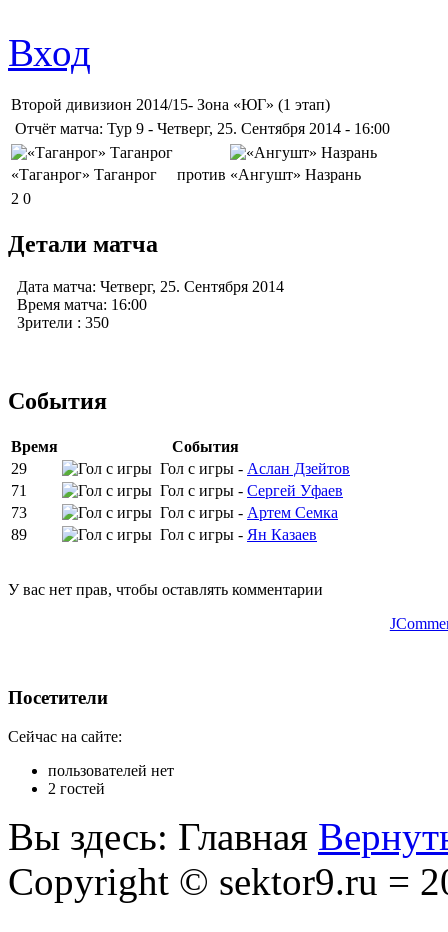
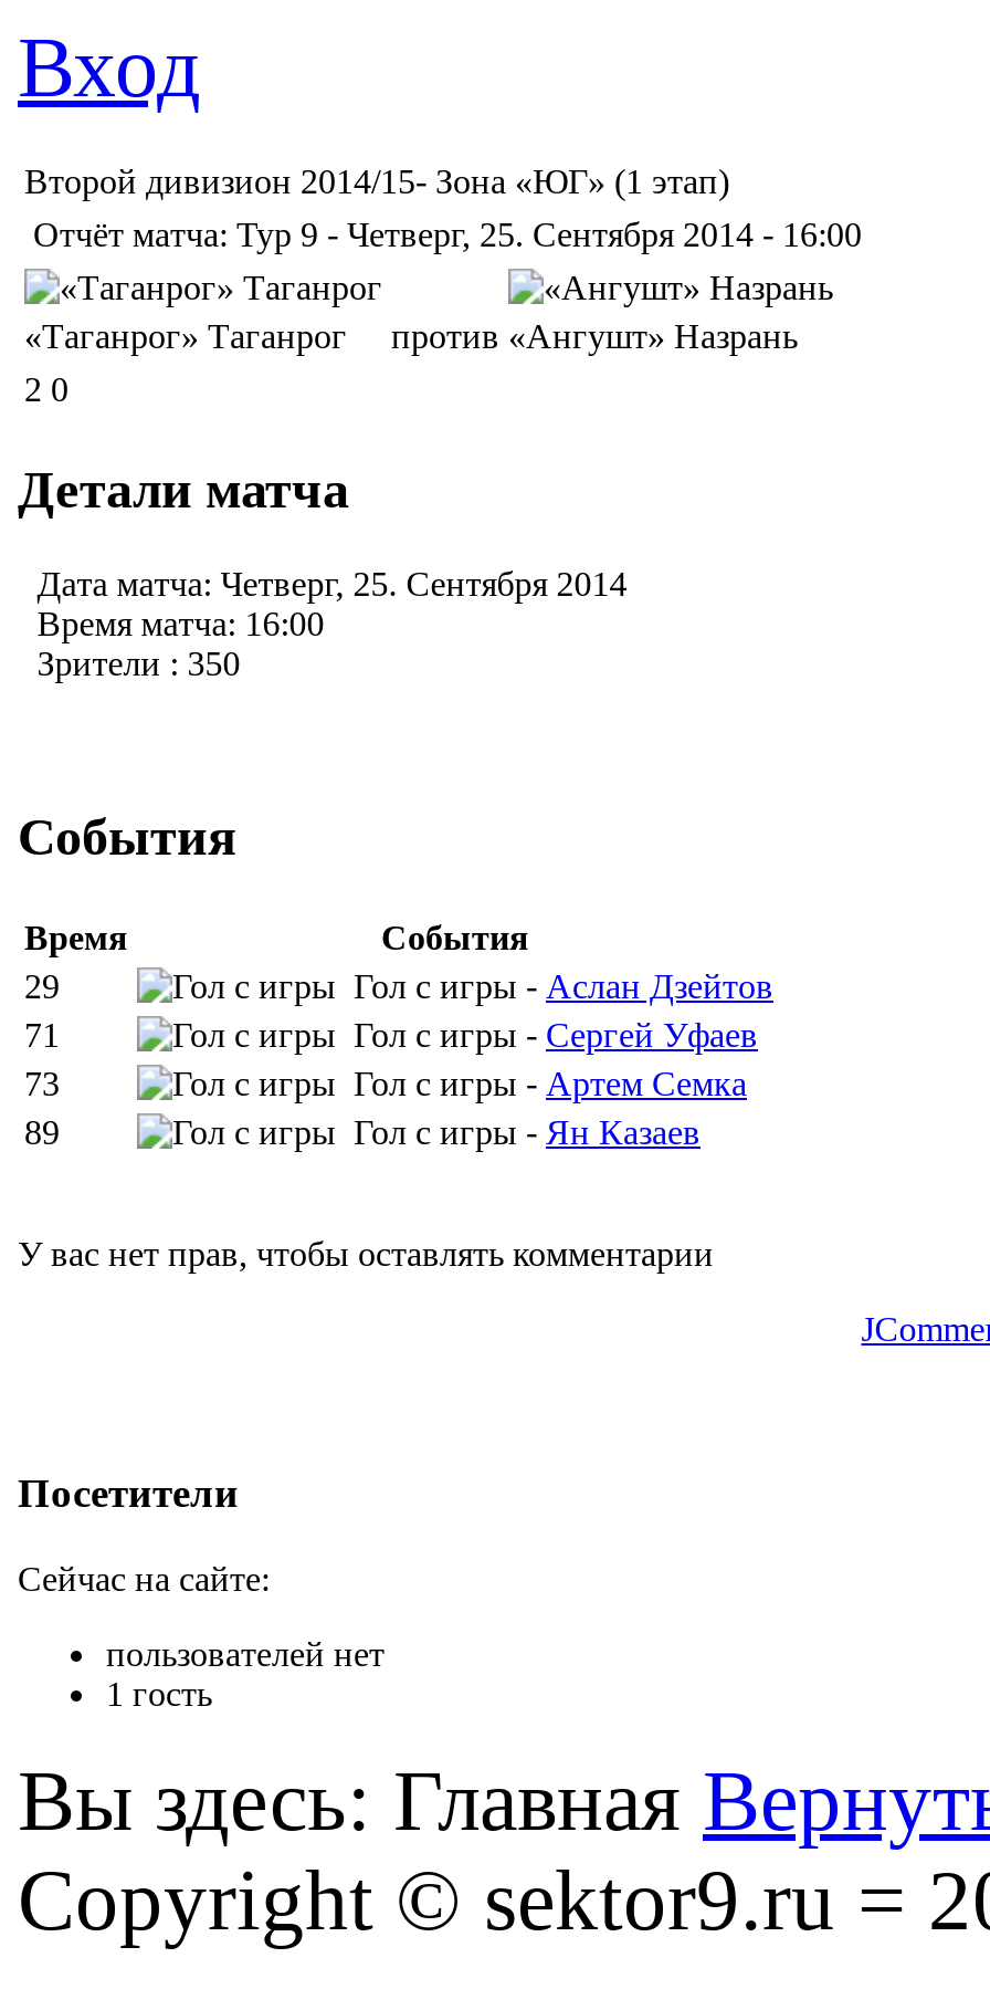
- 2 гостей
+ 1 гость
